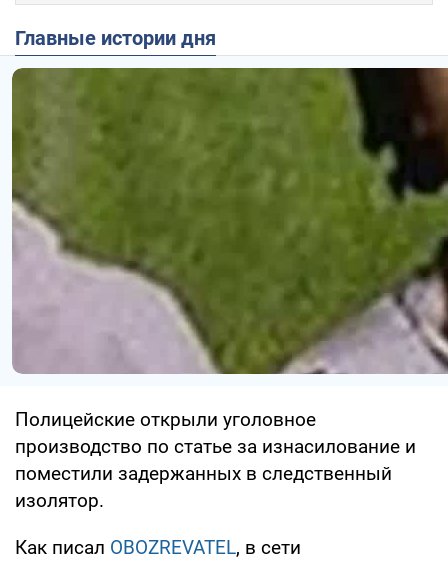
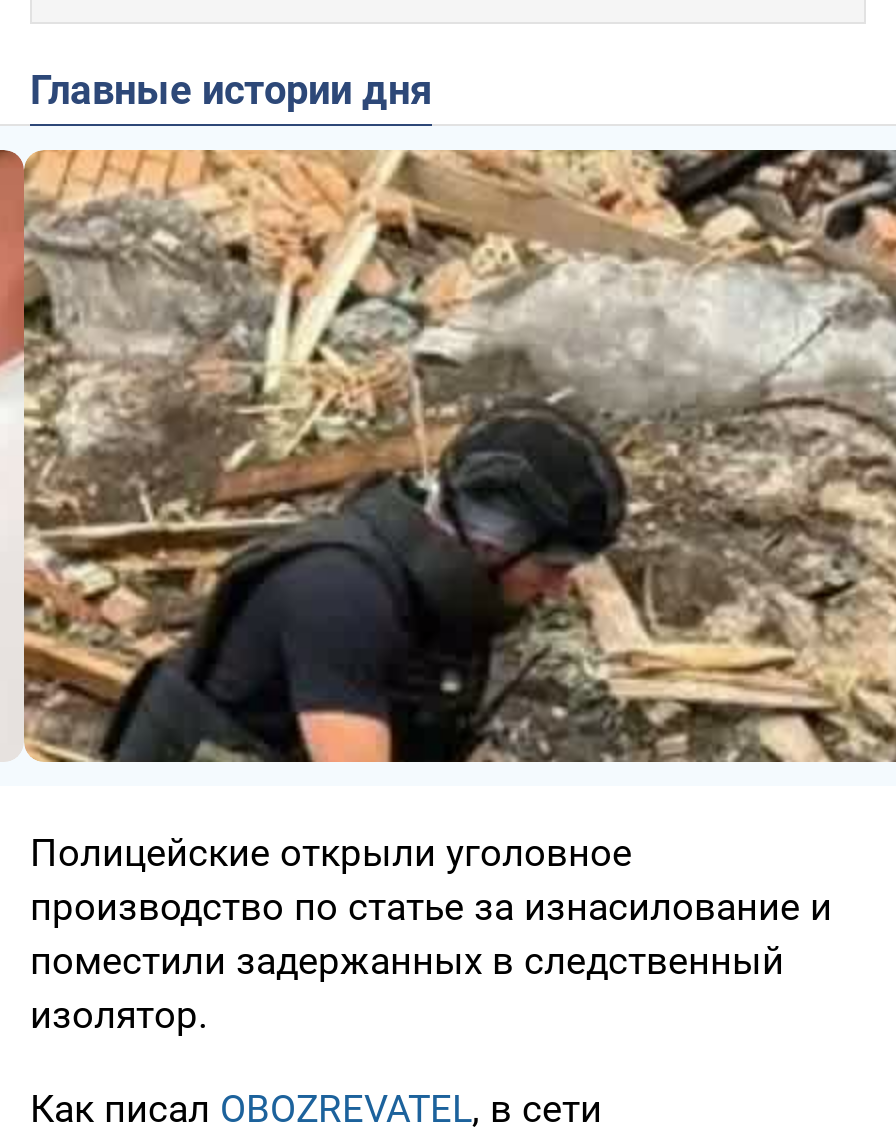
- [image]
+ [image]
